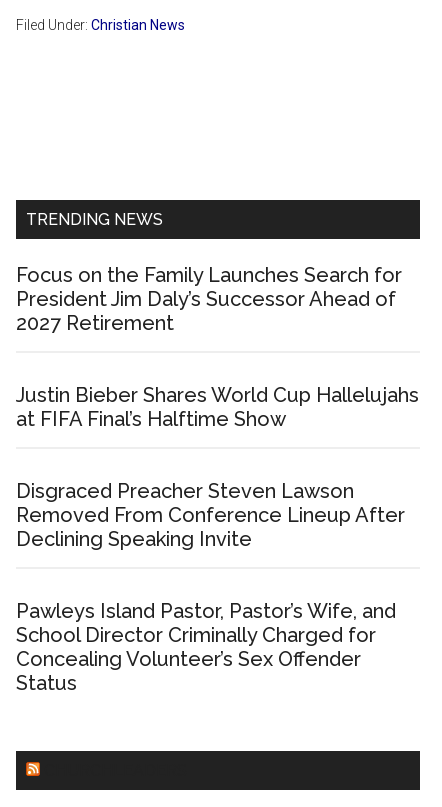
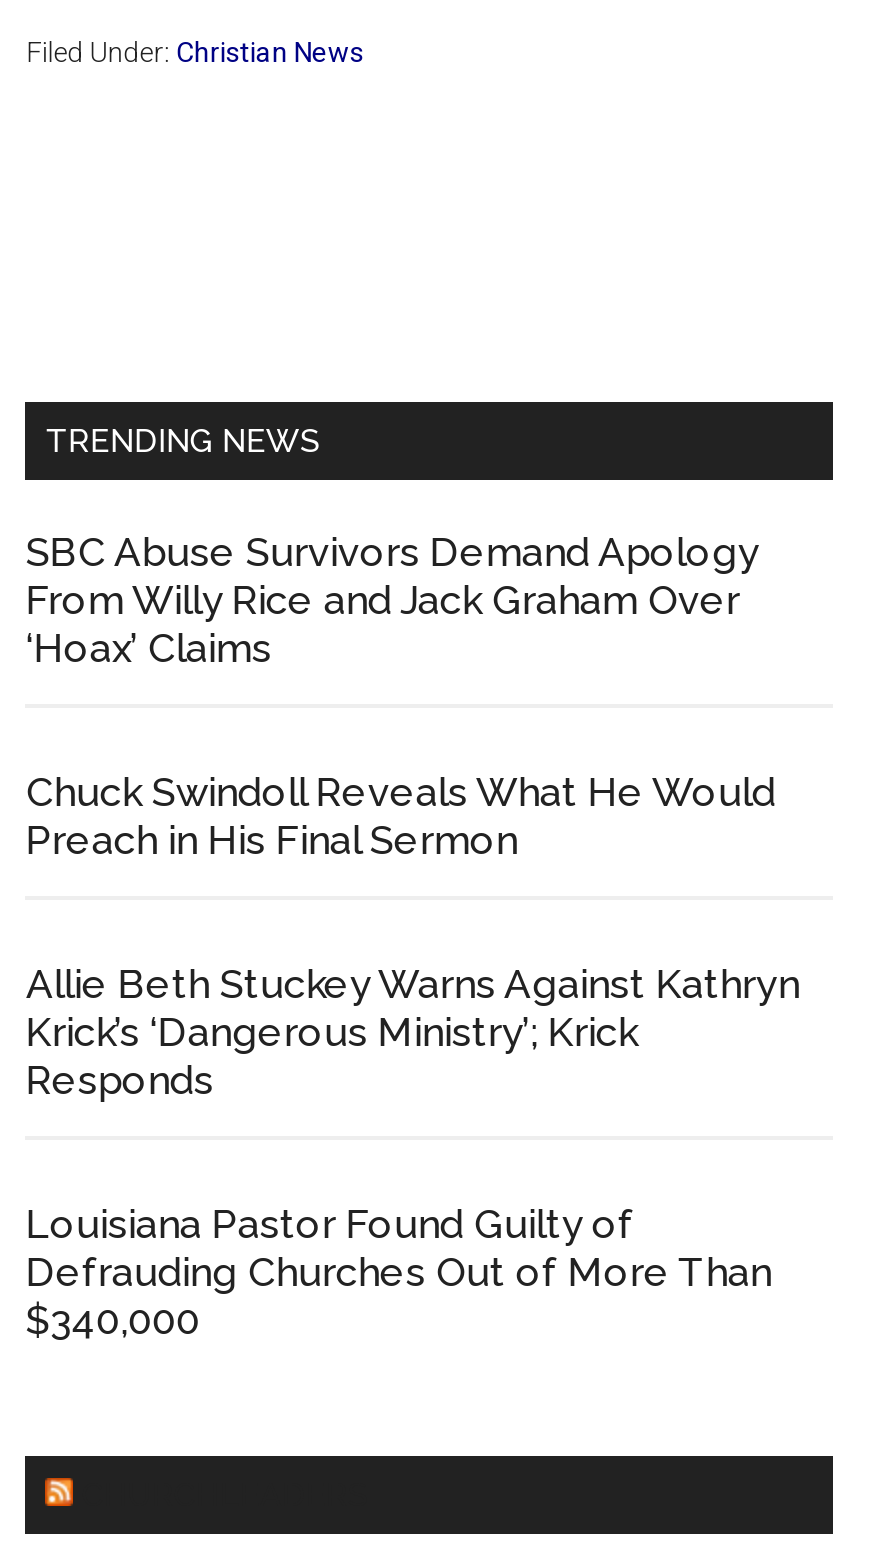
- Focus on the Family Launches Search for
- President Jim Daly’s Successor Ahead of
- 2027 Retirement
+ SBC Abuse Survivors Demand Apology
+ From Willy Rice and Jack Graham Over
+ ‘Hoax’ Claims

- Justin Bieber Shares World Cup Hallelujahs
- at FIFA Final’s Halftime Show
+ Chuck Swindoll Reveals What He Would
+ Preach in His Final Sermon

- Disgraced Preacher Steven Lawson
- Removed From Conference Lineup After
- Declining Speaking Invite
+ Allie Beth Stuckey Warns Against Kathryn
+ Krick’s ‘Dangerous Ministry’; Krick
+ Responds

- Pawleys Island Pastor, Pastor’s Wife, and
- School Director Criminally Charged for
- Concealing Volunteer’s Sex Offender
- Status
+ Louisiana Pastor Found Guilty of
+ Defrauding Churches Out of More Than
+ $340,000
